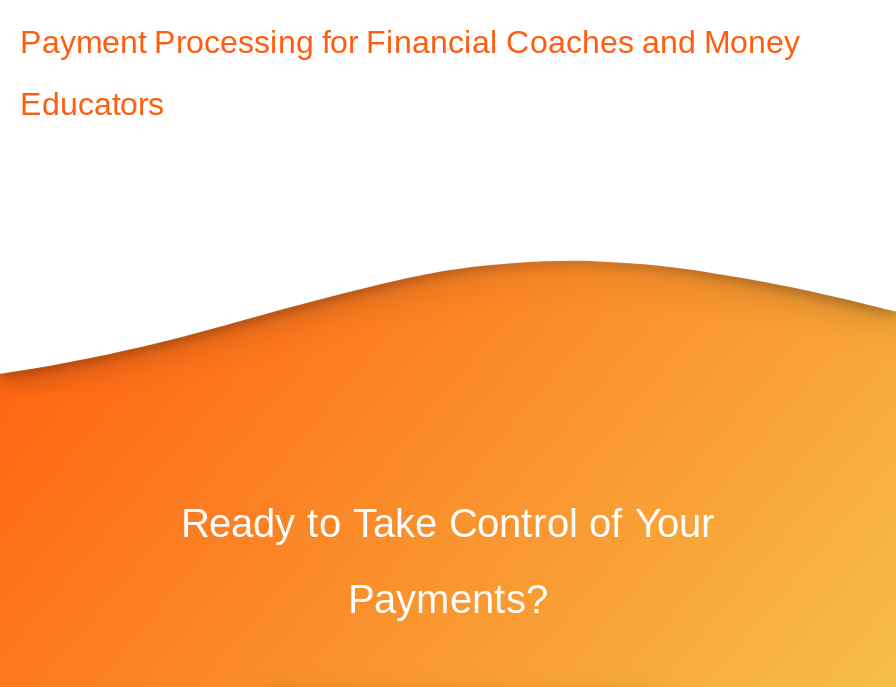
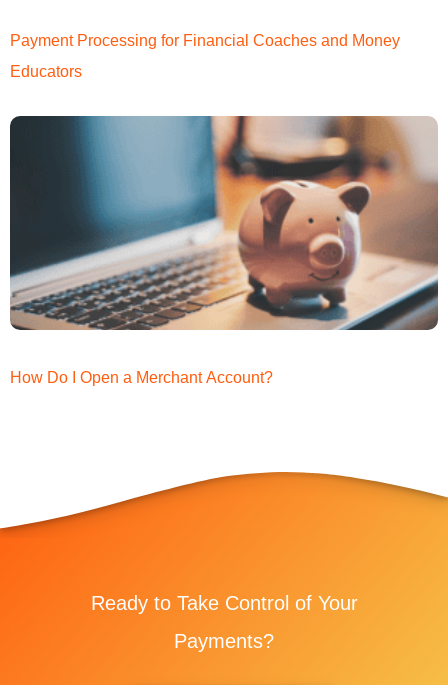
+ [image]
+ How Do I Open a Merchant Account?
